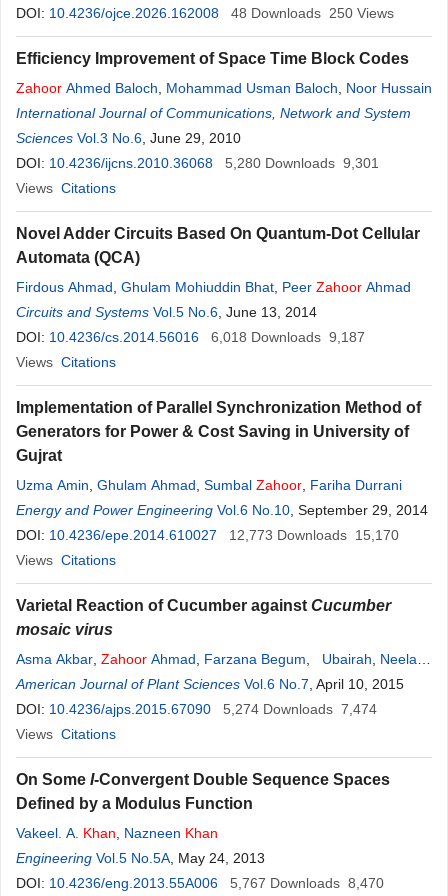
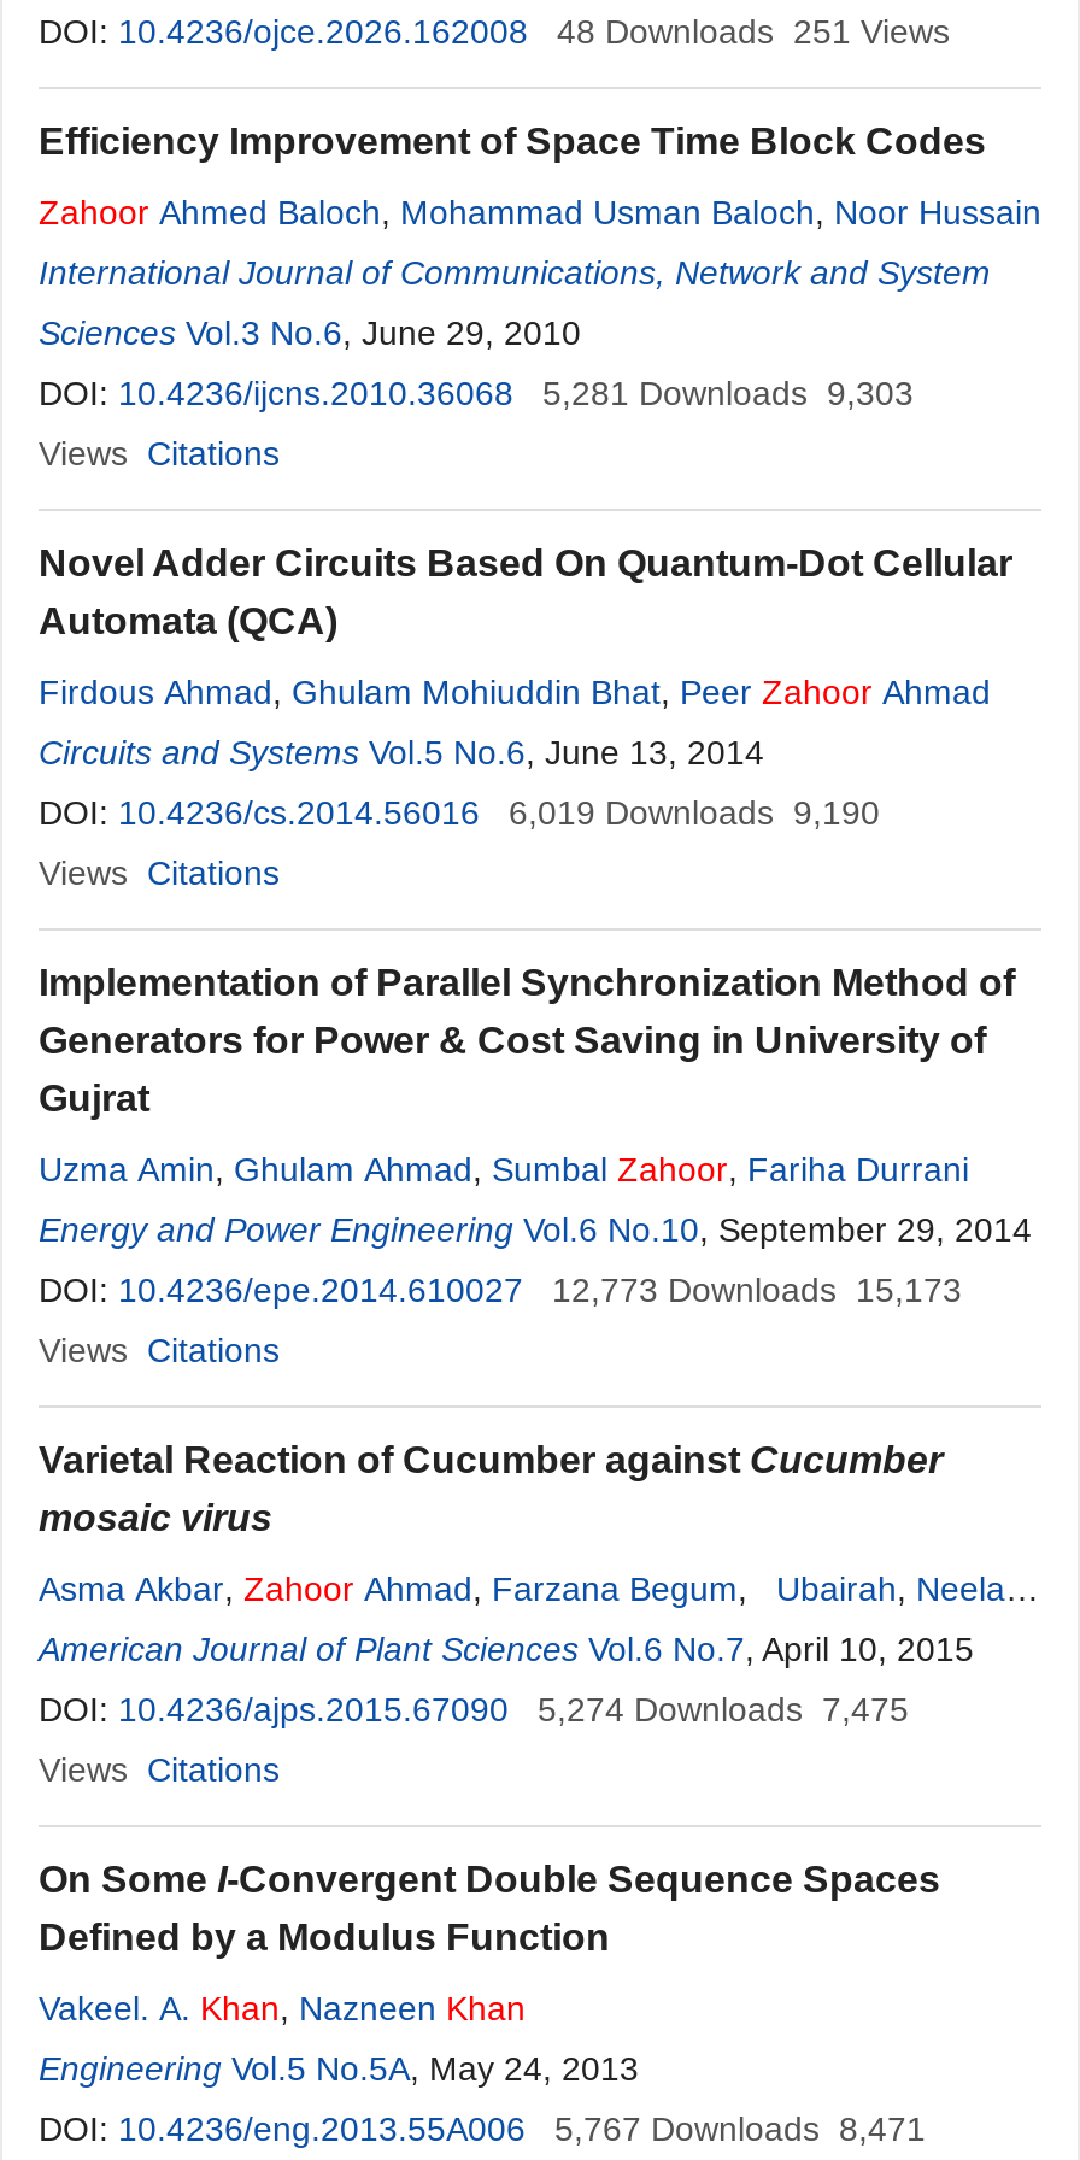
- 48 Downloads 250 Views
+ 48 Downloads 251 Views

- DOI: 10.4236/ijcns.2010.36068 5,280 Downloads 9,301
+ DOI: 10.4236/ijcns.2010.36068 5,281 Downloads 9,303

- DOI: 10.4236/cs.2014.56016 6,018 Downloads 9,187
+ DOI: 10.4236/cs.2014.56016 6,019 Downloads 9,190

- DOI: 10.4236/epe.2014.610027 12,773 Downloads 15,170
+ DOI: 10.4236/epe.2014.610027 12,773 Downloads 15,173

- DOI: 10.4236/ajps.2015.67090 5,274 Downloads 7,474
+ DOI: 10.4236/ajps.2015.67090 5,274 Downloads 7,475

- DOI: 10.4236/eng.2013.55A006 5,767 Downloads 8,470
+ DOI: 10.4236/eng.2013.55A006 5,767 Downloads 8,471
